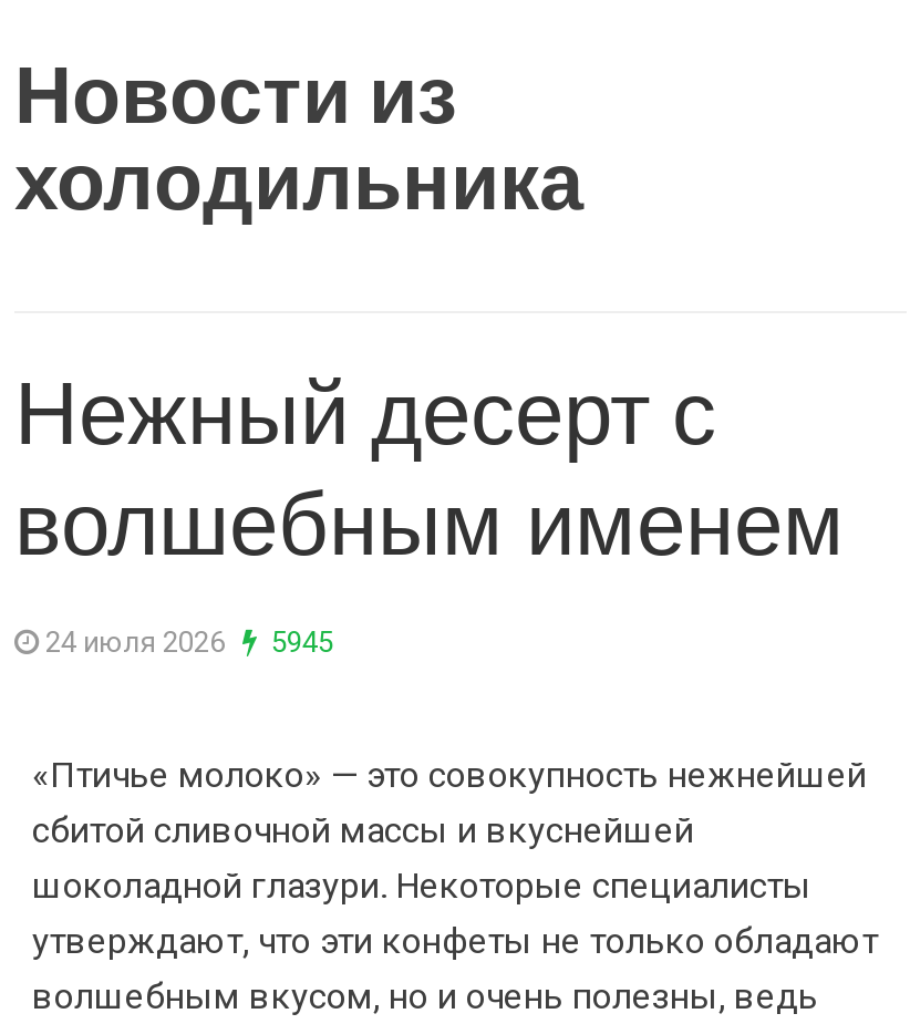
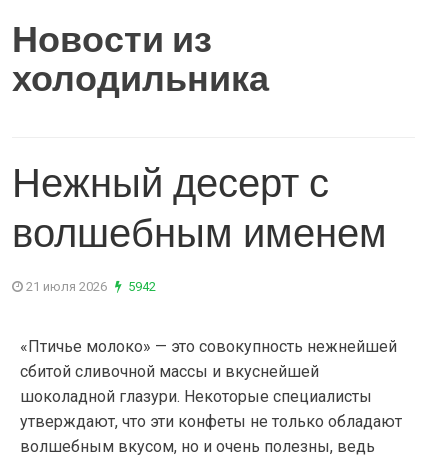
- 24 июля 2026
+ 21 июля 2026

- 5945
+ 5942
